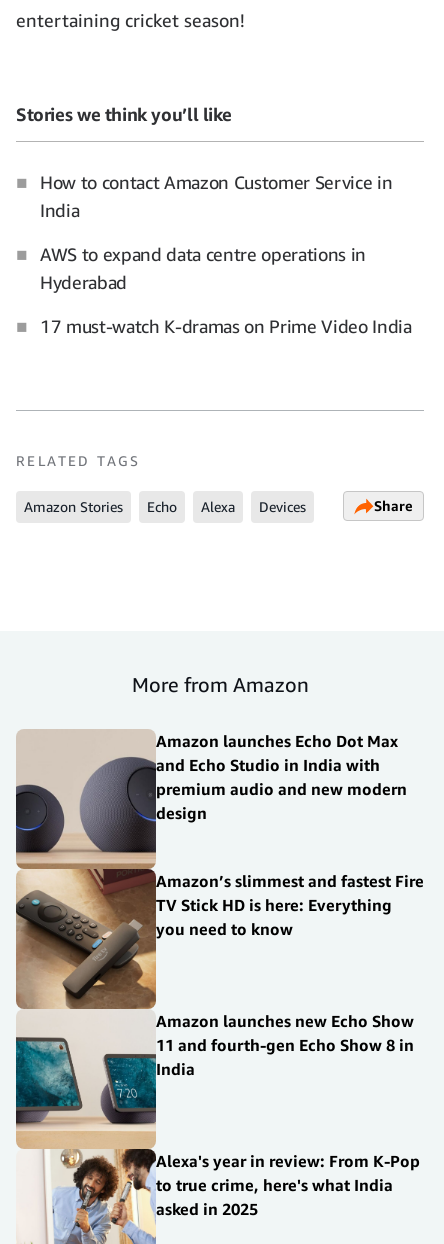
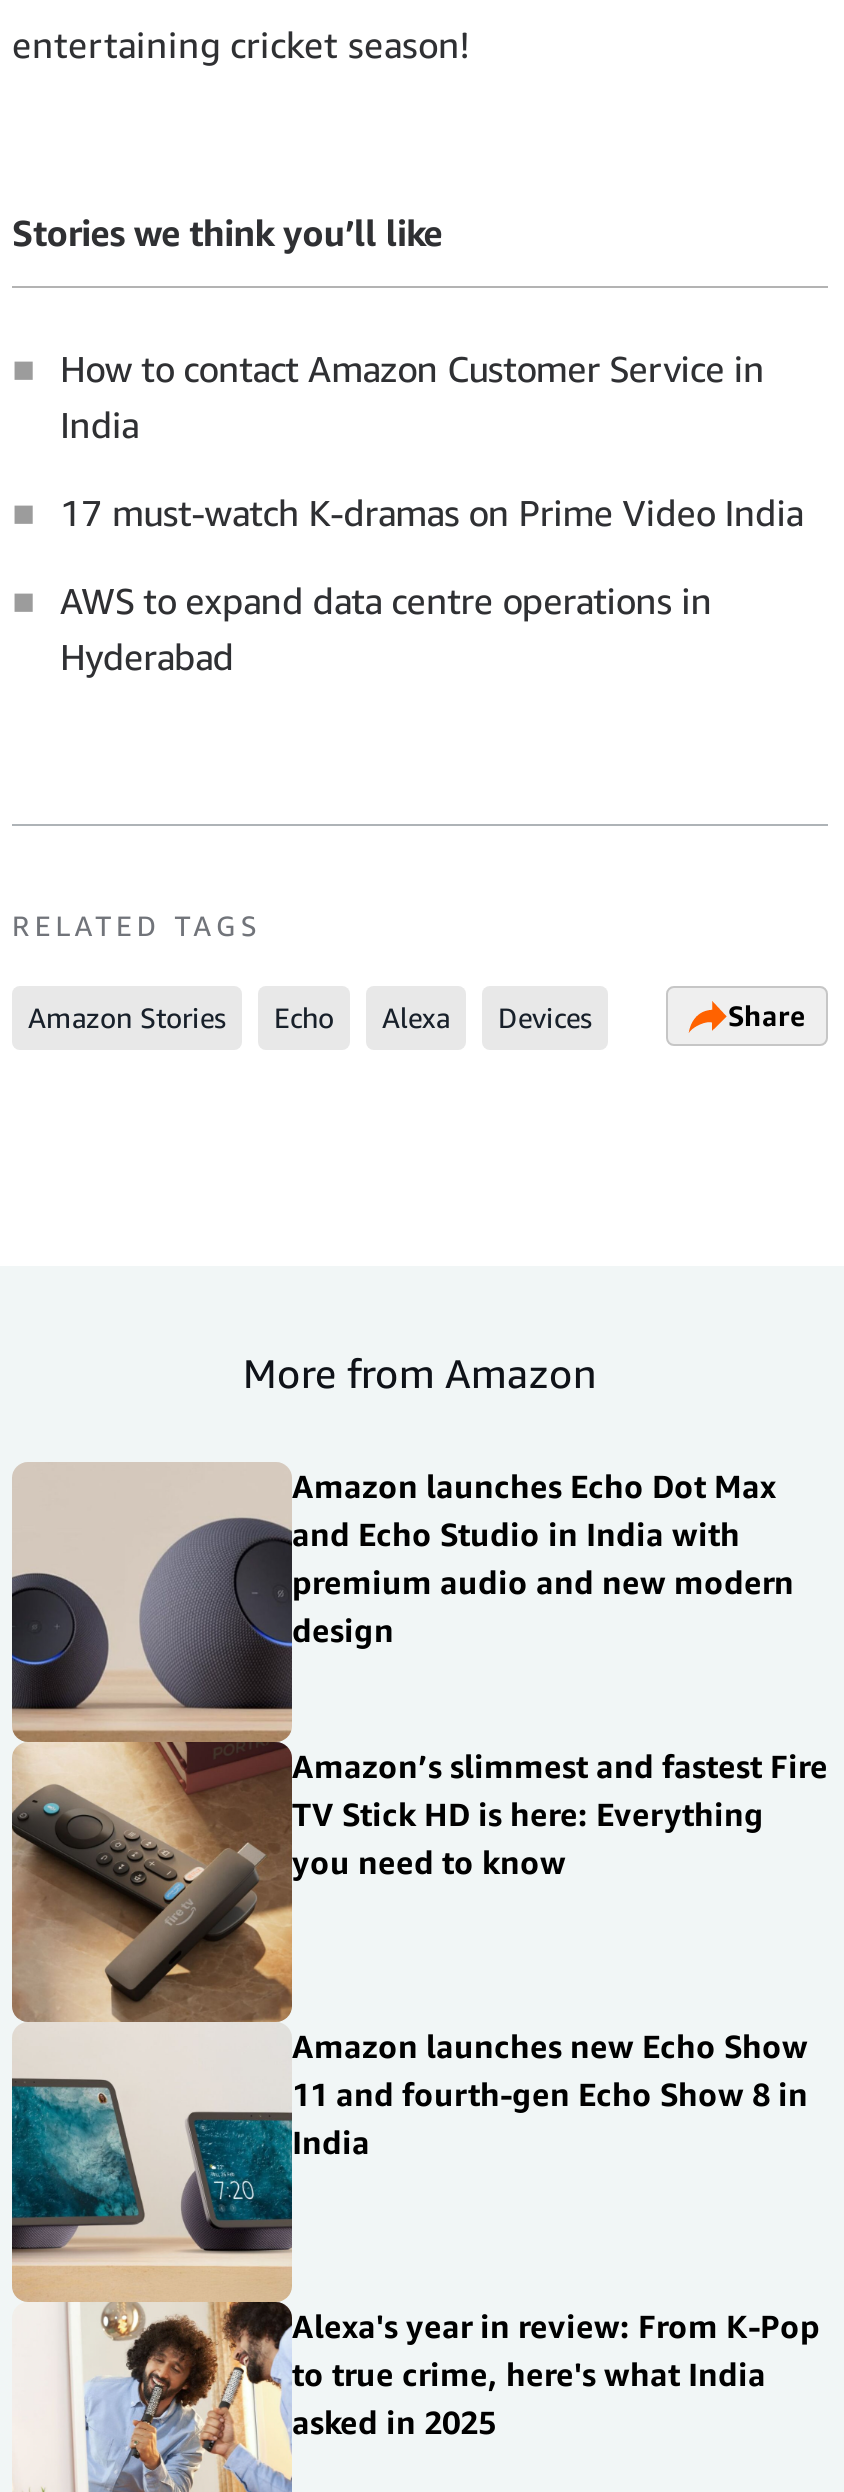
moved down: AWS to expand data centre operations in | Hyderabad

moved up: 17 must-watch K-dramas on Prime Video India
